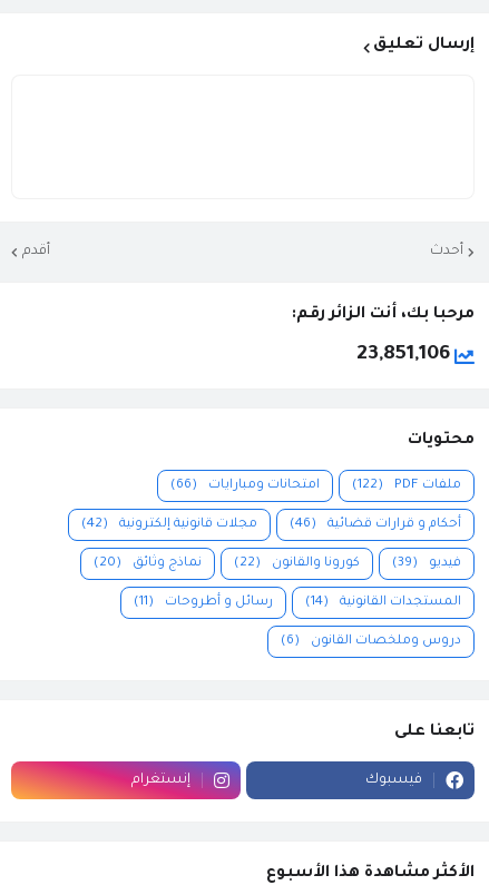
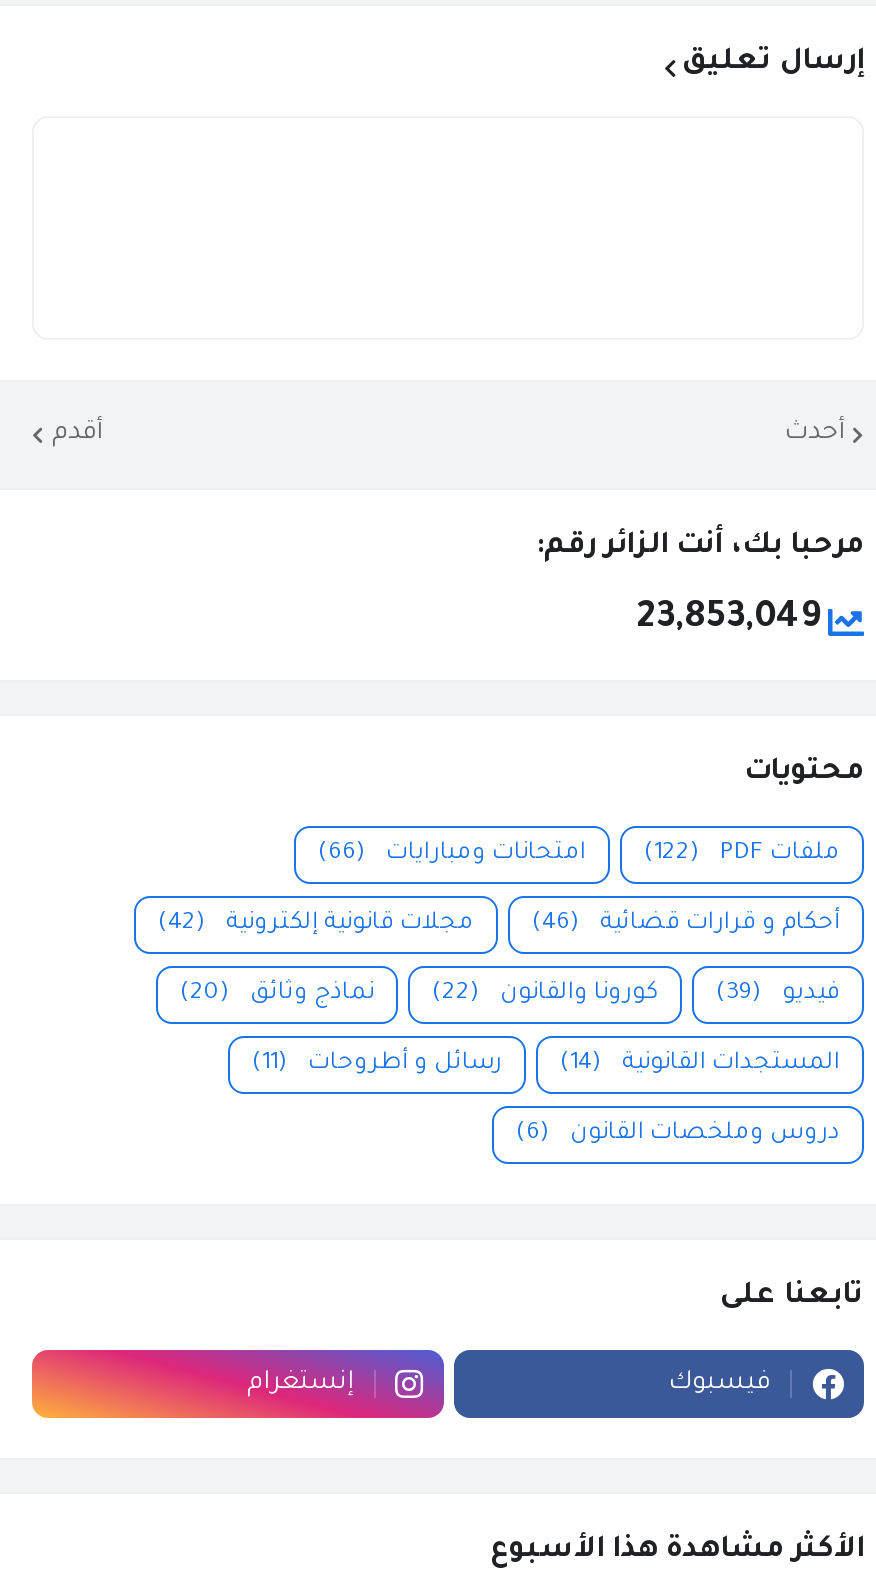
- 23,851,106
+ 23,853,049
